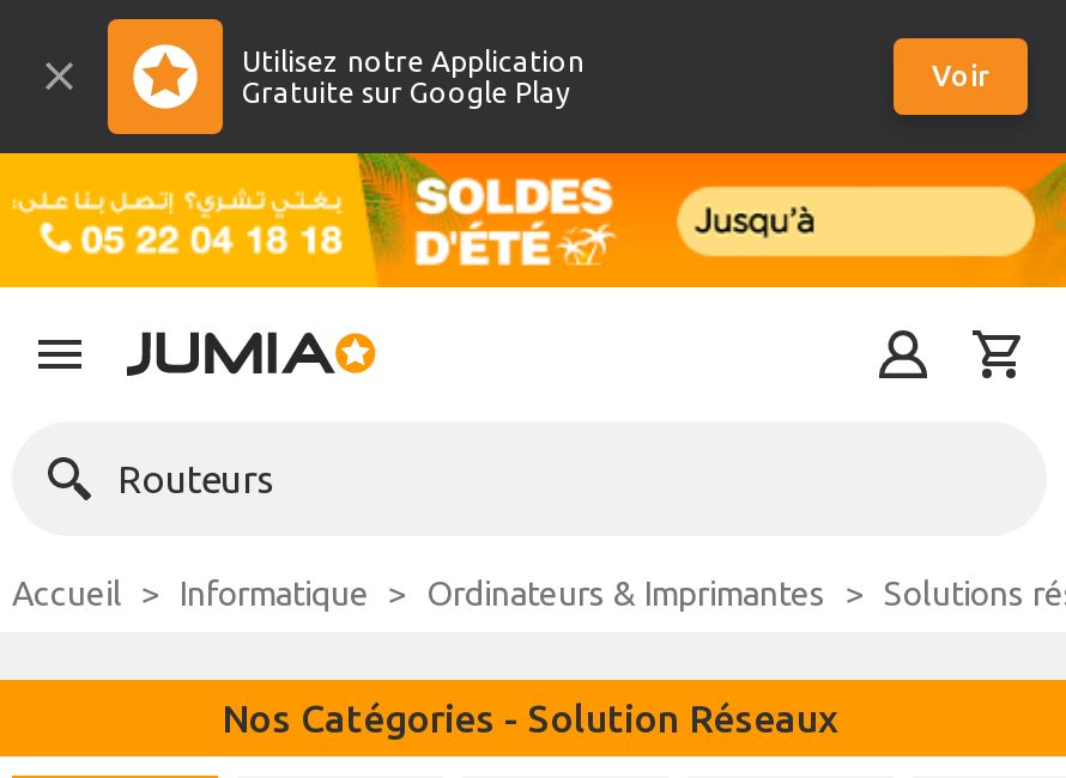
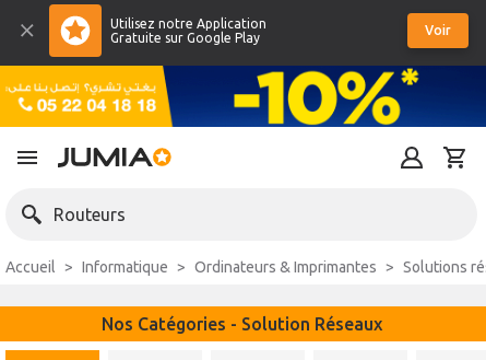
- [image]
+ [image]
